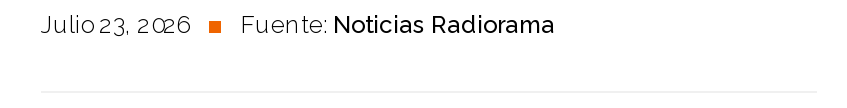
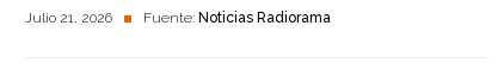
- Julio 23, 2026 Fuente: Noticias Radiorama
+ Julio 21, 2026 Fuente: Noticias Radiorama
